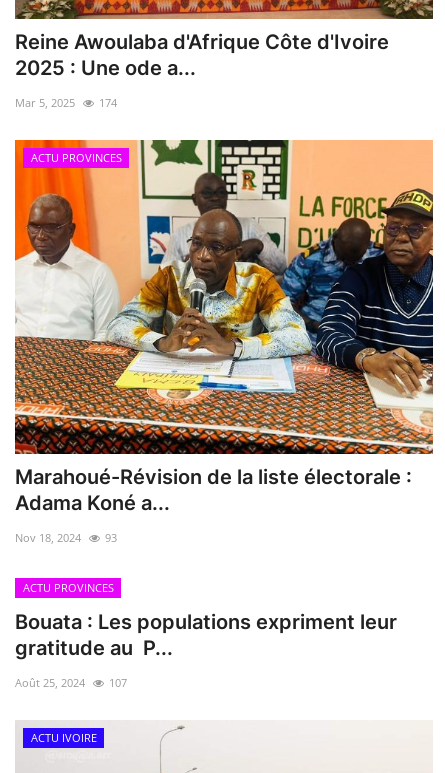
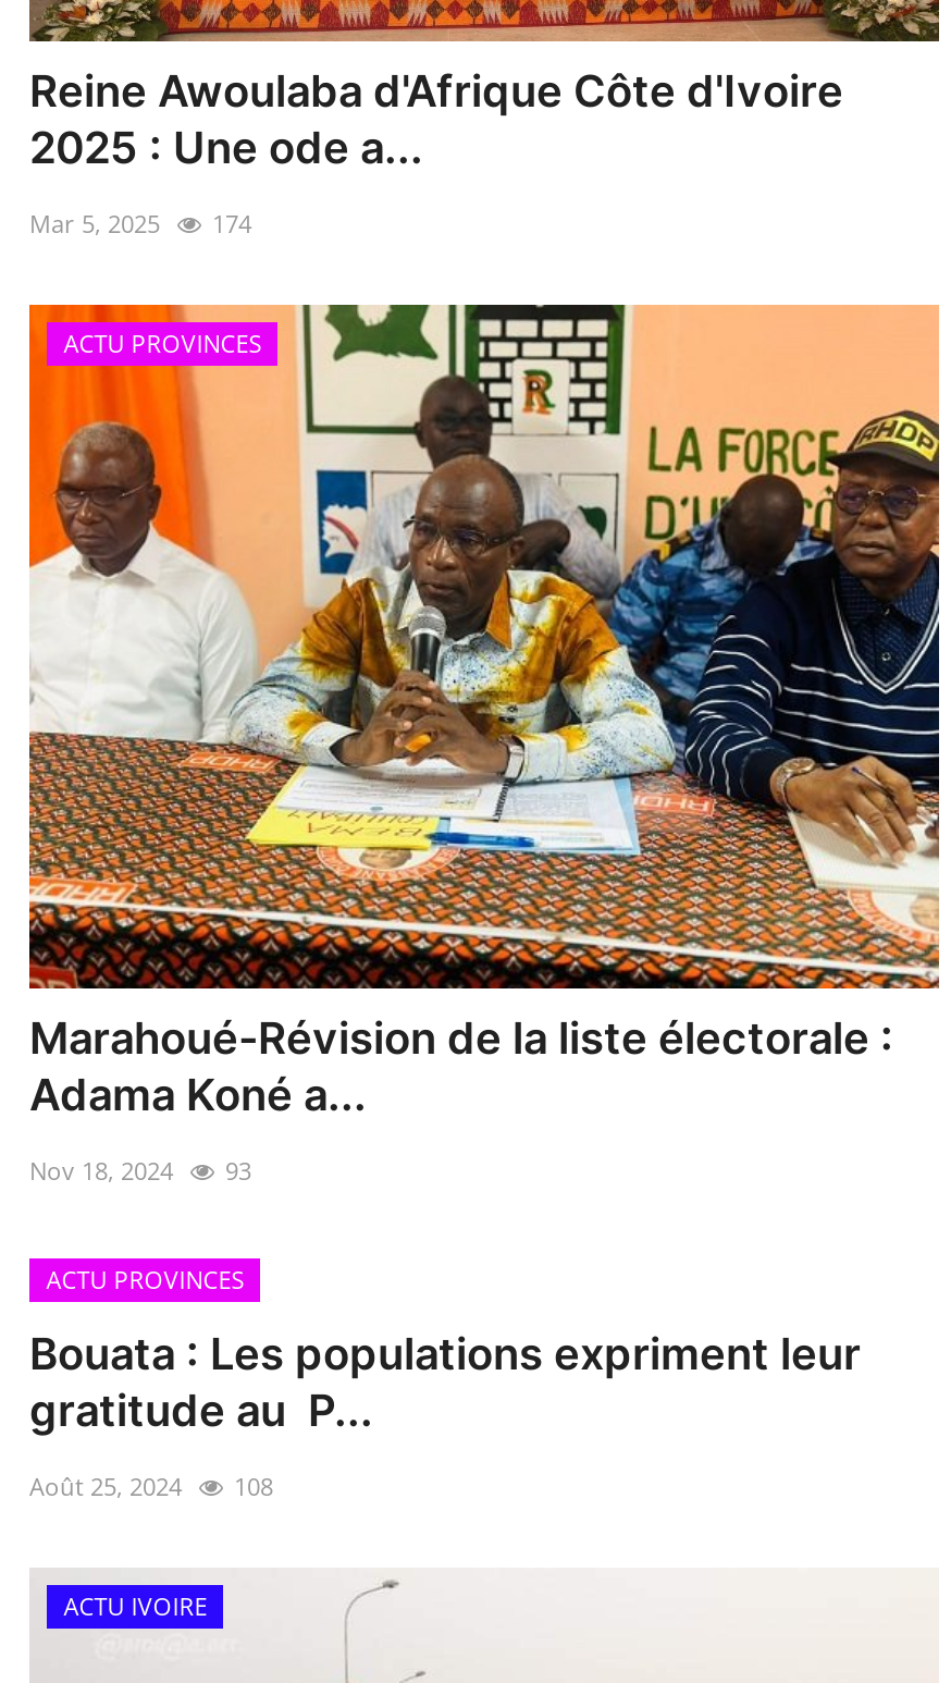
- Août 25, 2024 107
+ Août 25, 2024 108
